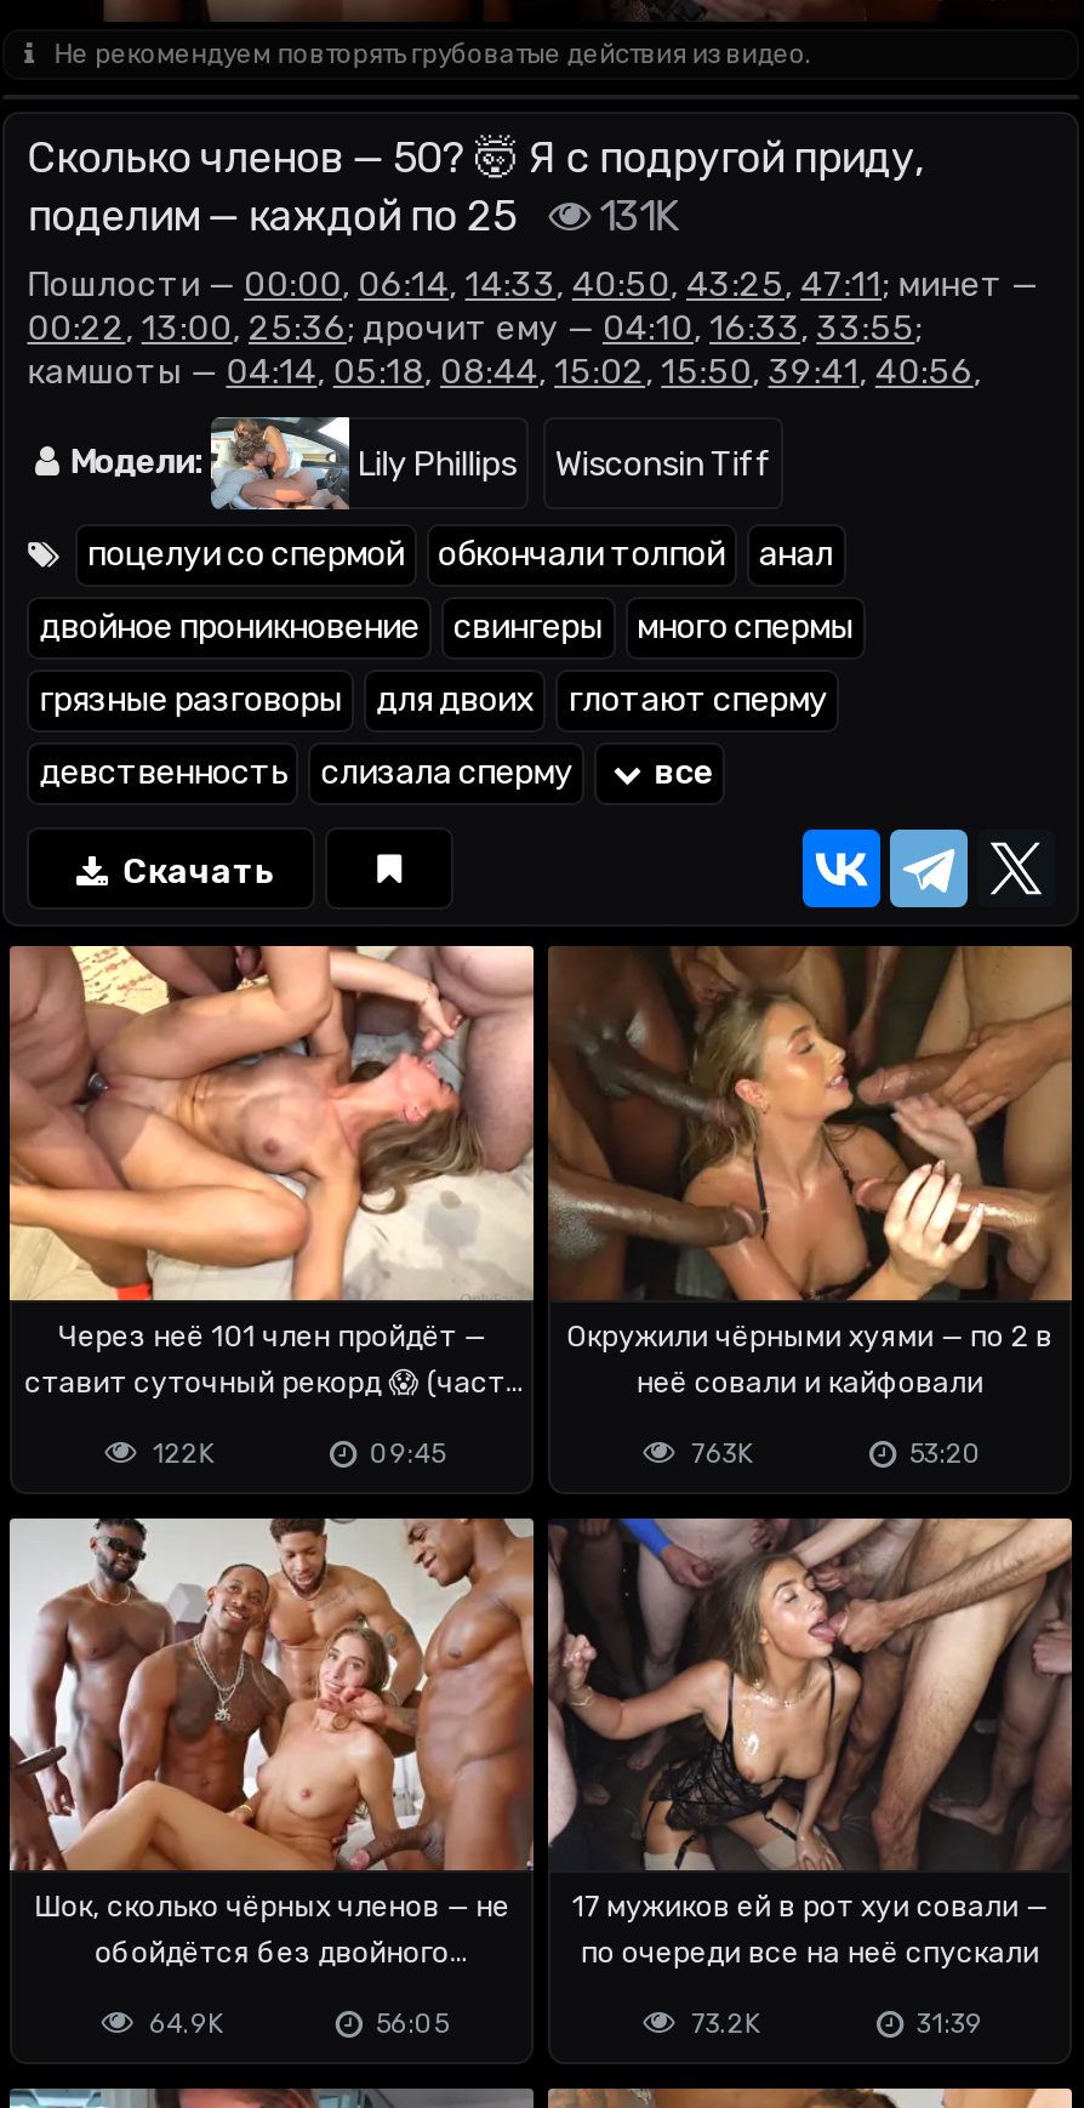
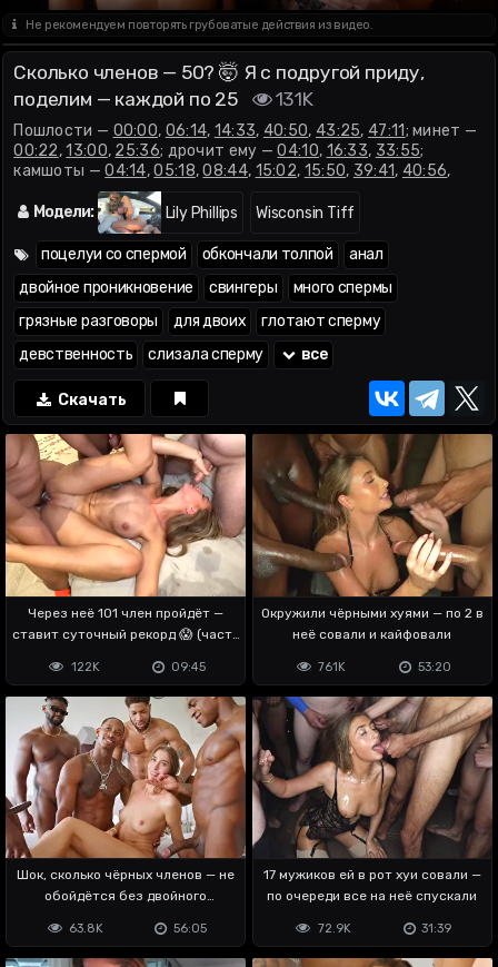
- 763K
+ 761K

- 64.9K
+ 63.8K

- 73.2K
+ 72.9K
